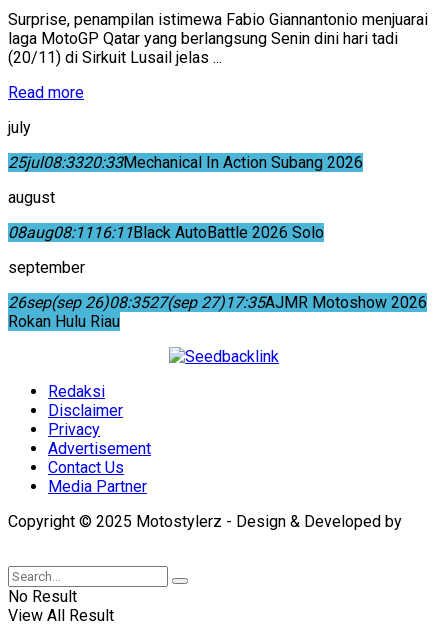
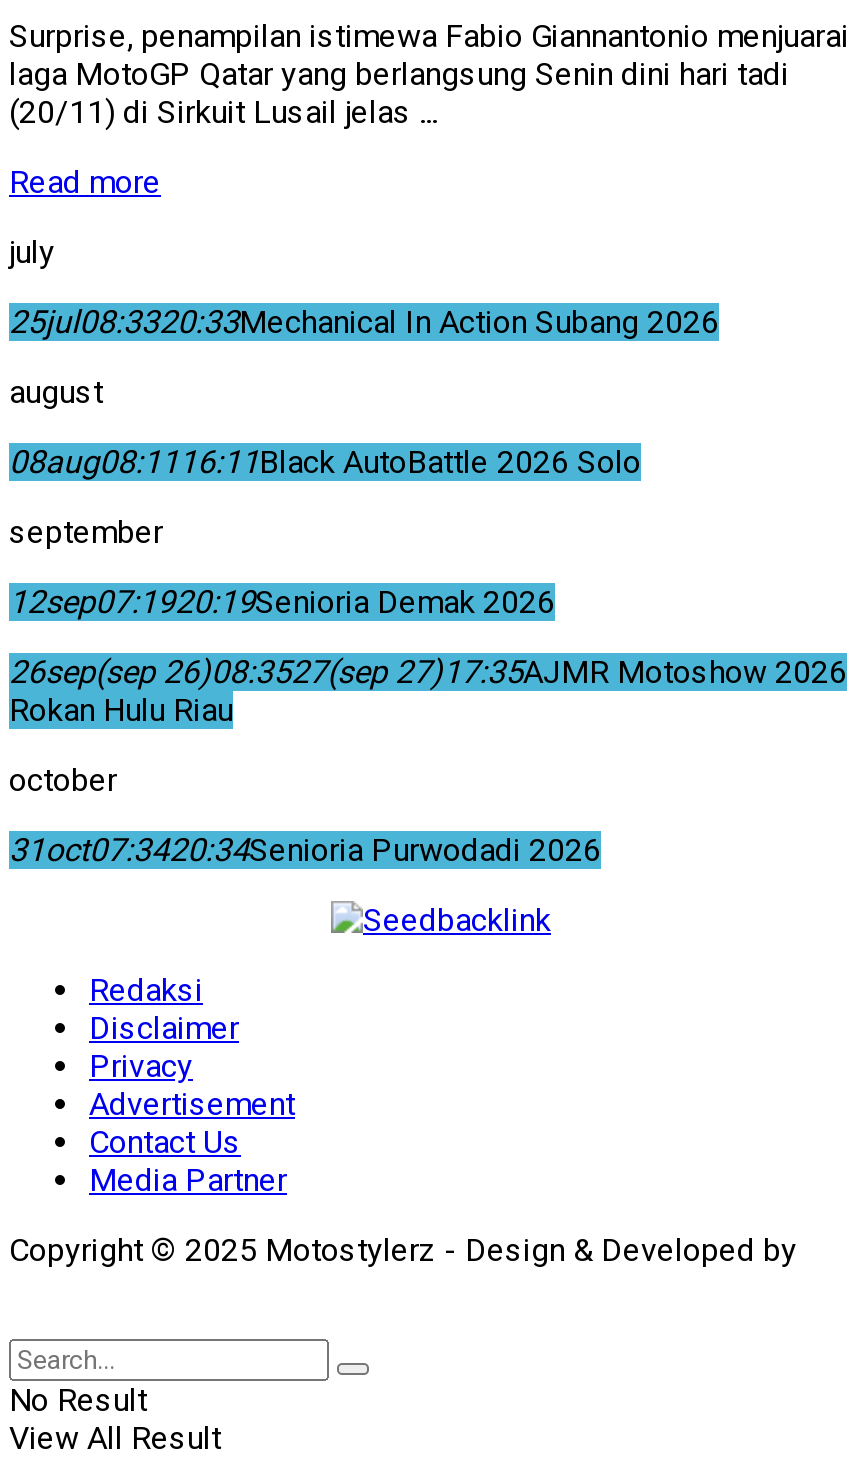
+ 12sep07:1920:19Senioria Demak 2026

+ october
+ 31oct07:3420:34Senioria Purwodadi 2026
